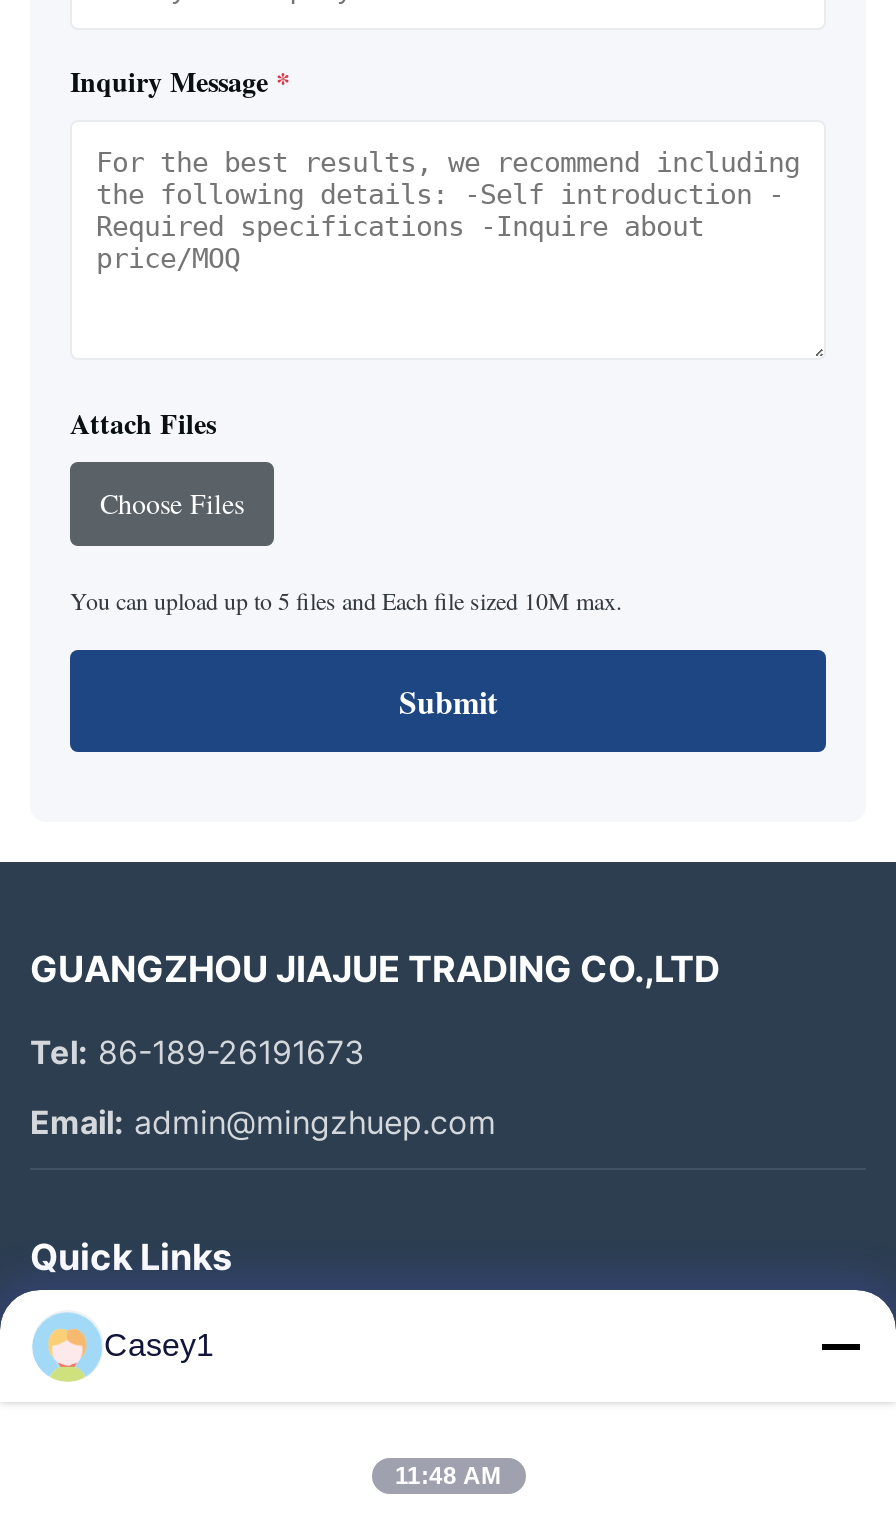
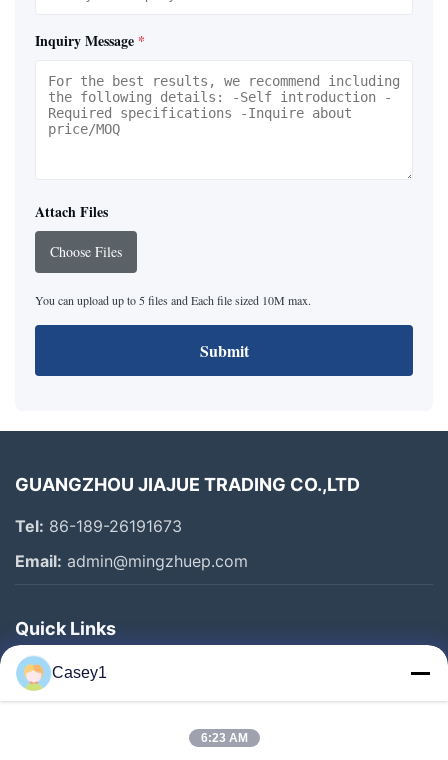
- 11:48 AM
+ 6:23 AM
